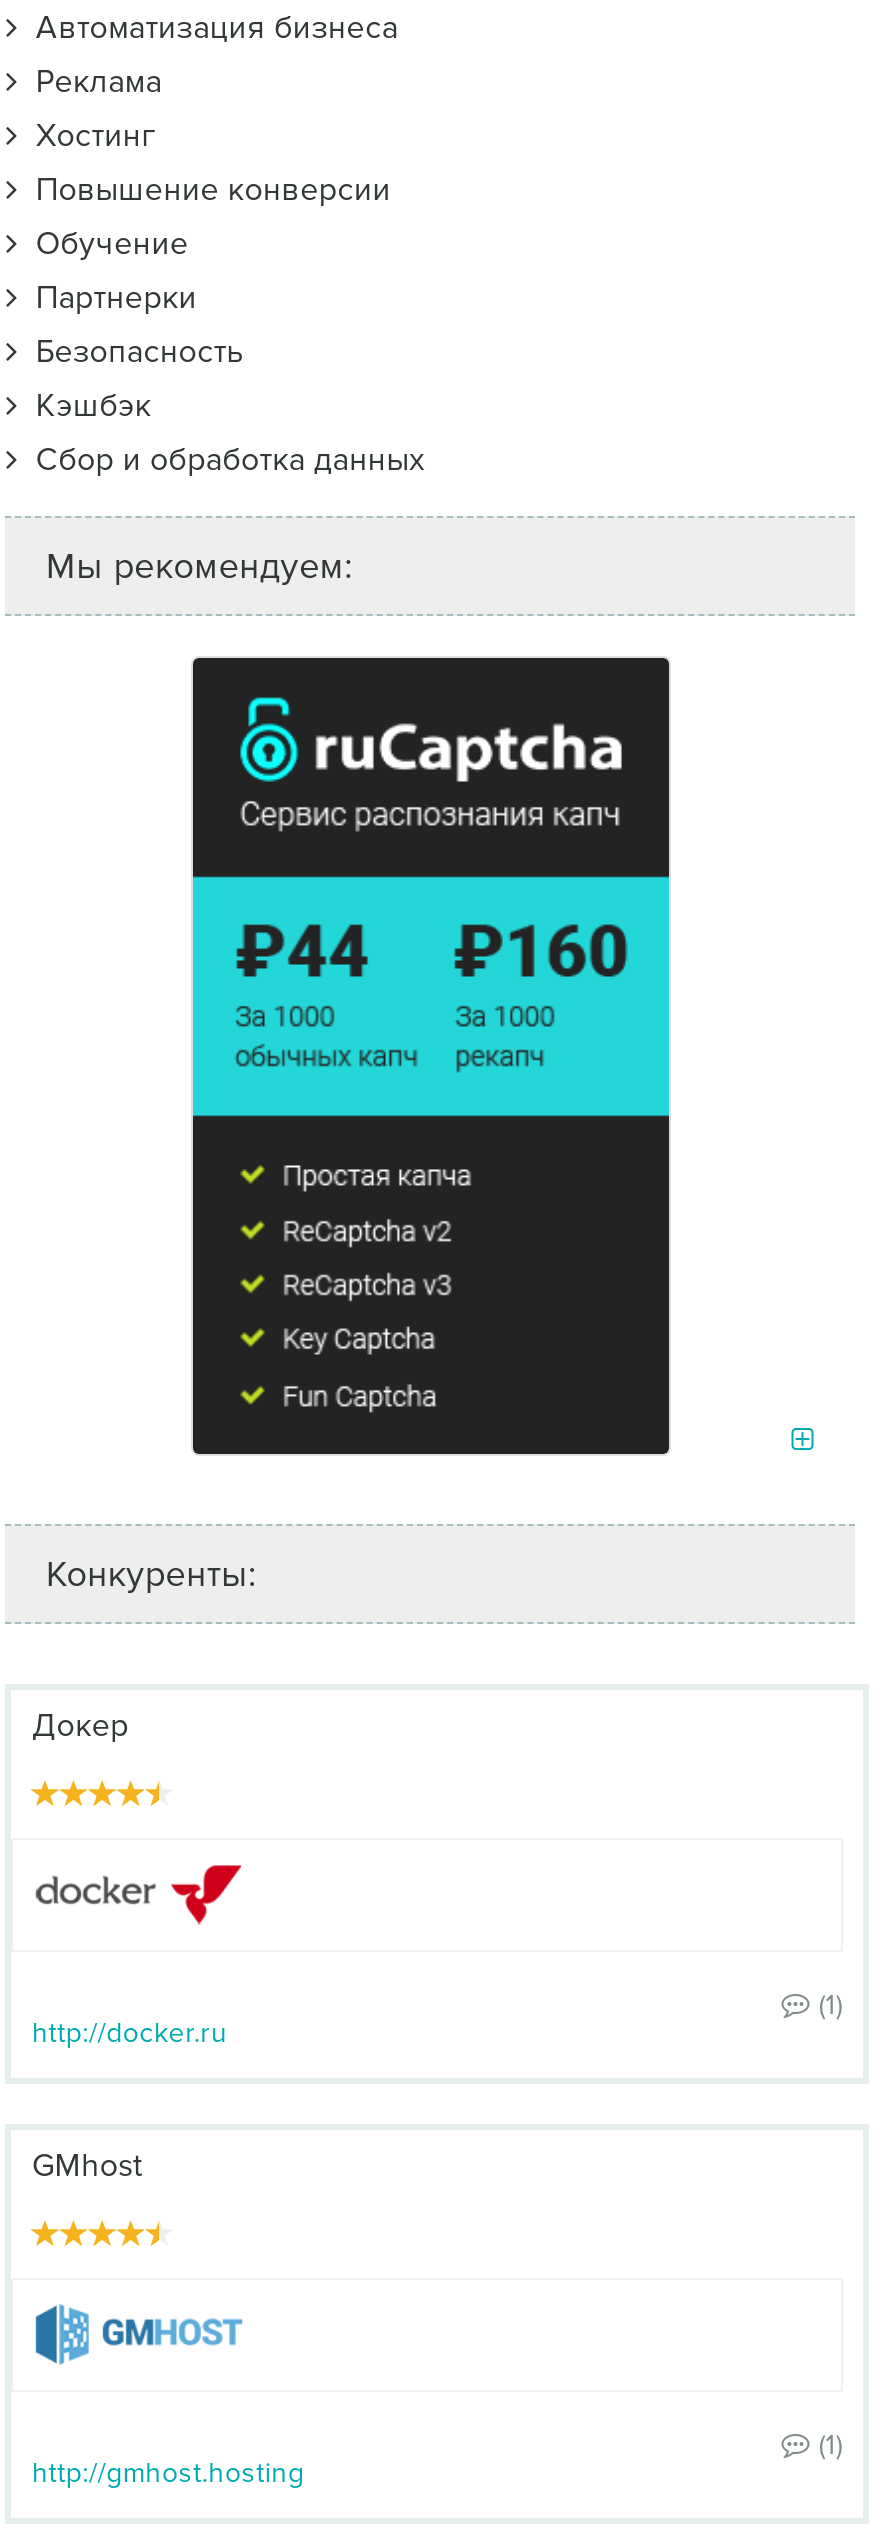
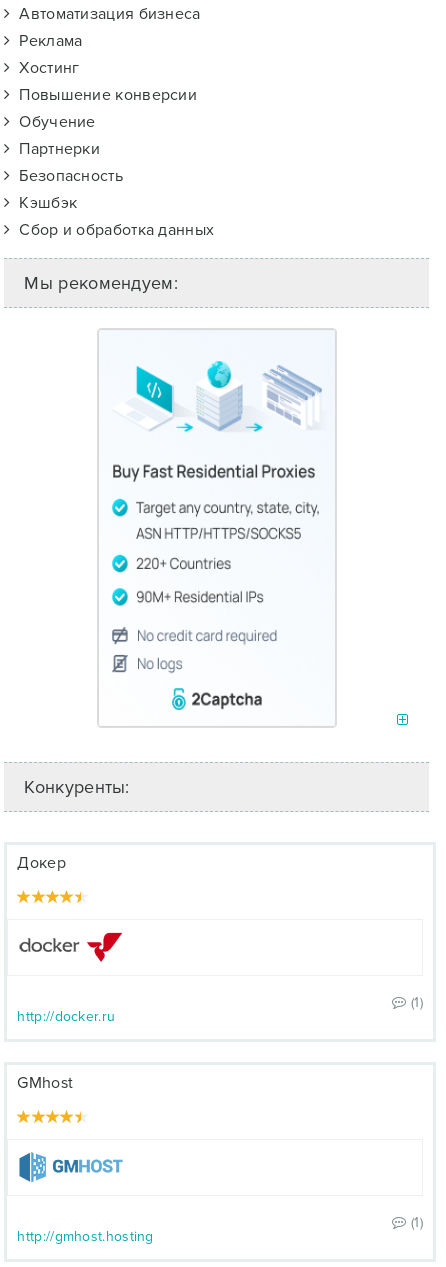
- [image]
+ [image]
